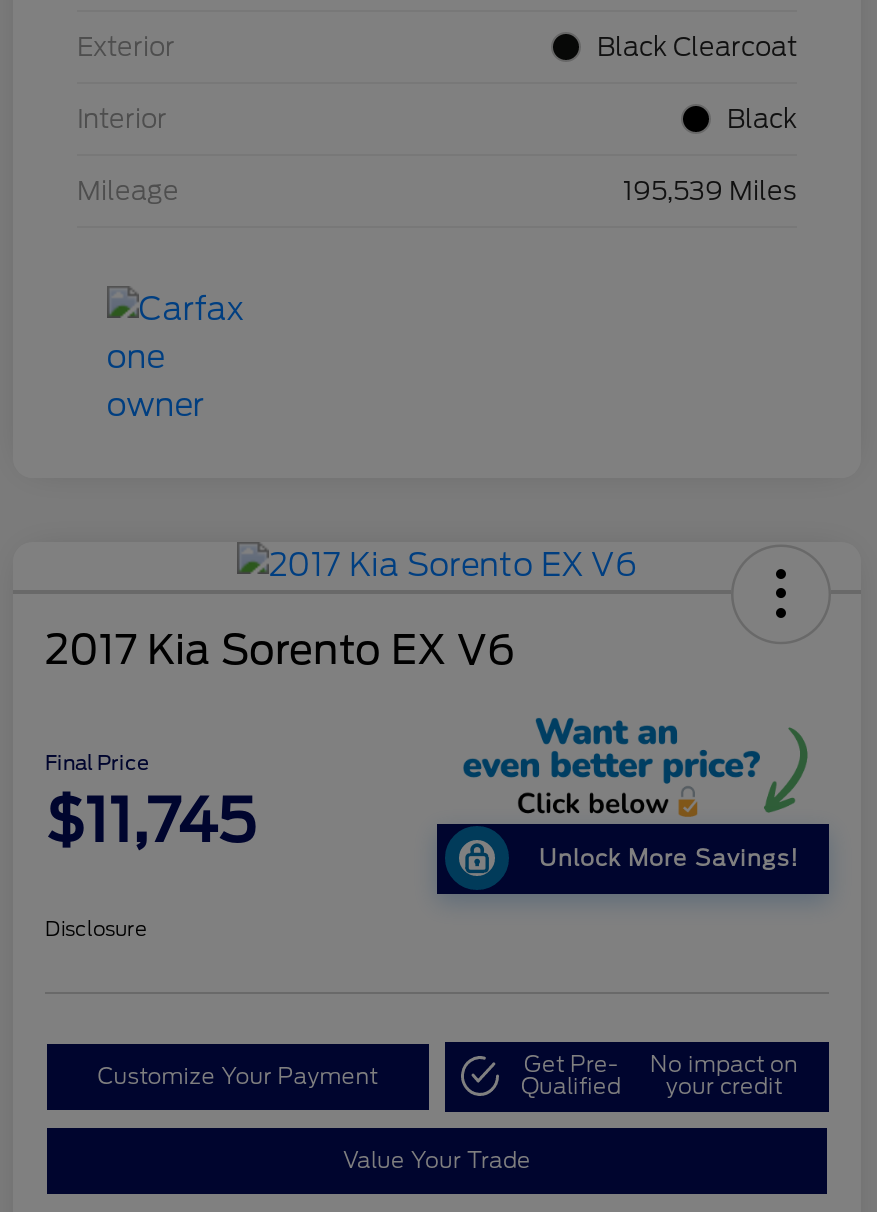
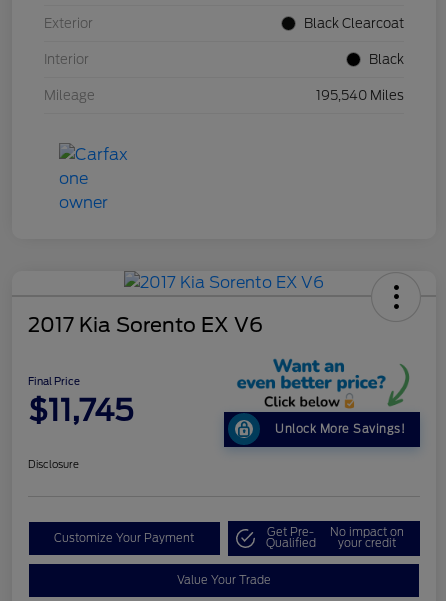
- 195,539 Miles
+ 195,540 Miles
